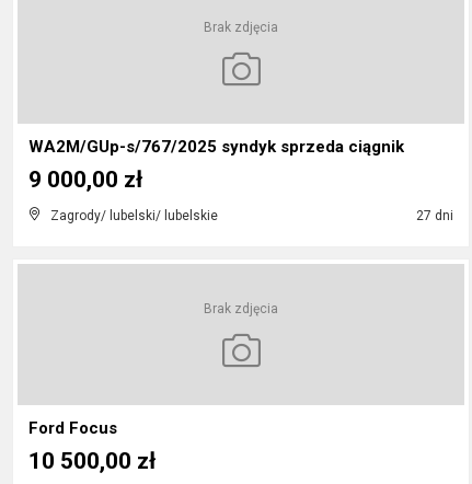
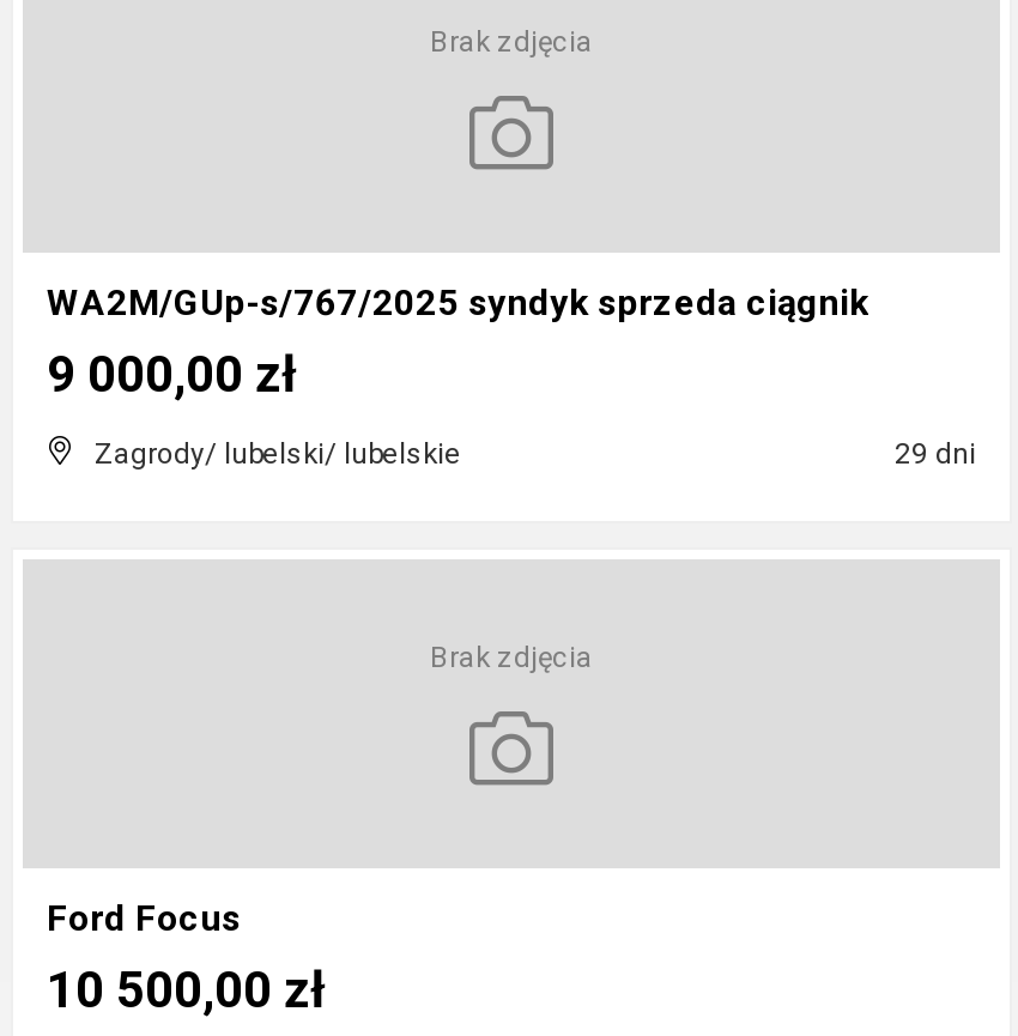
- 27 dni
+ 29 dni
